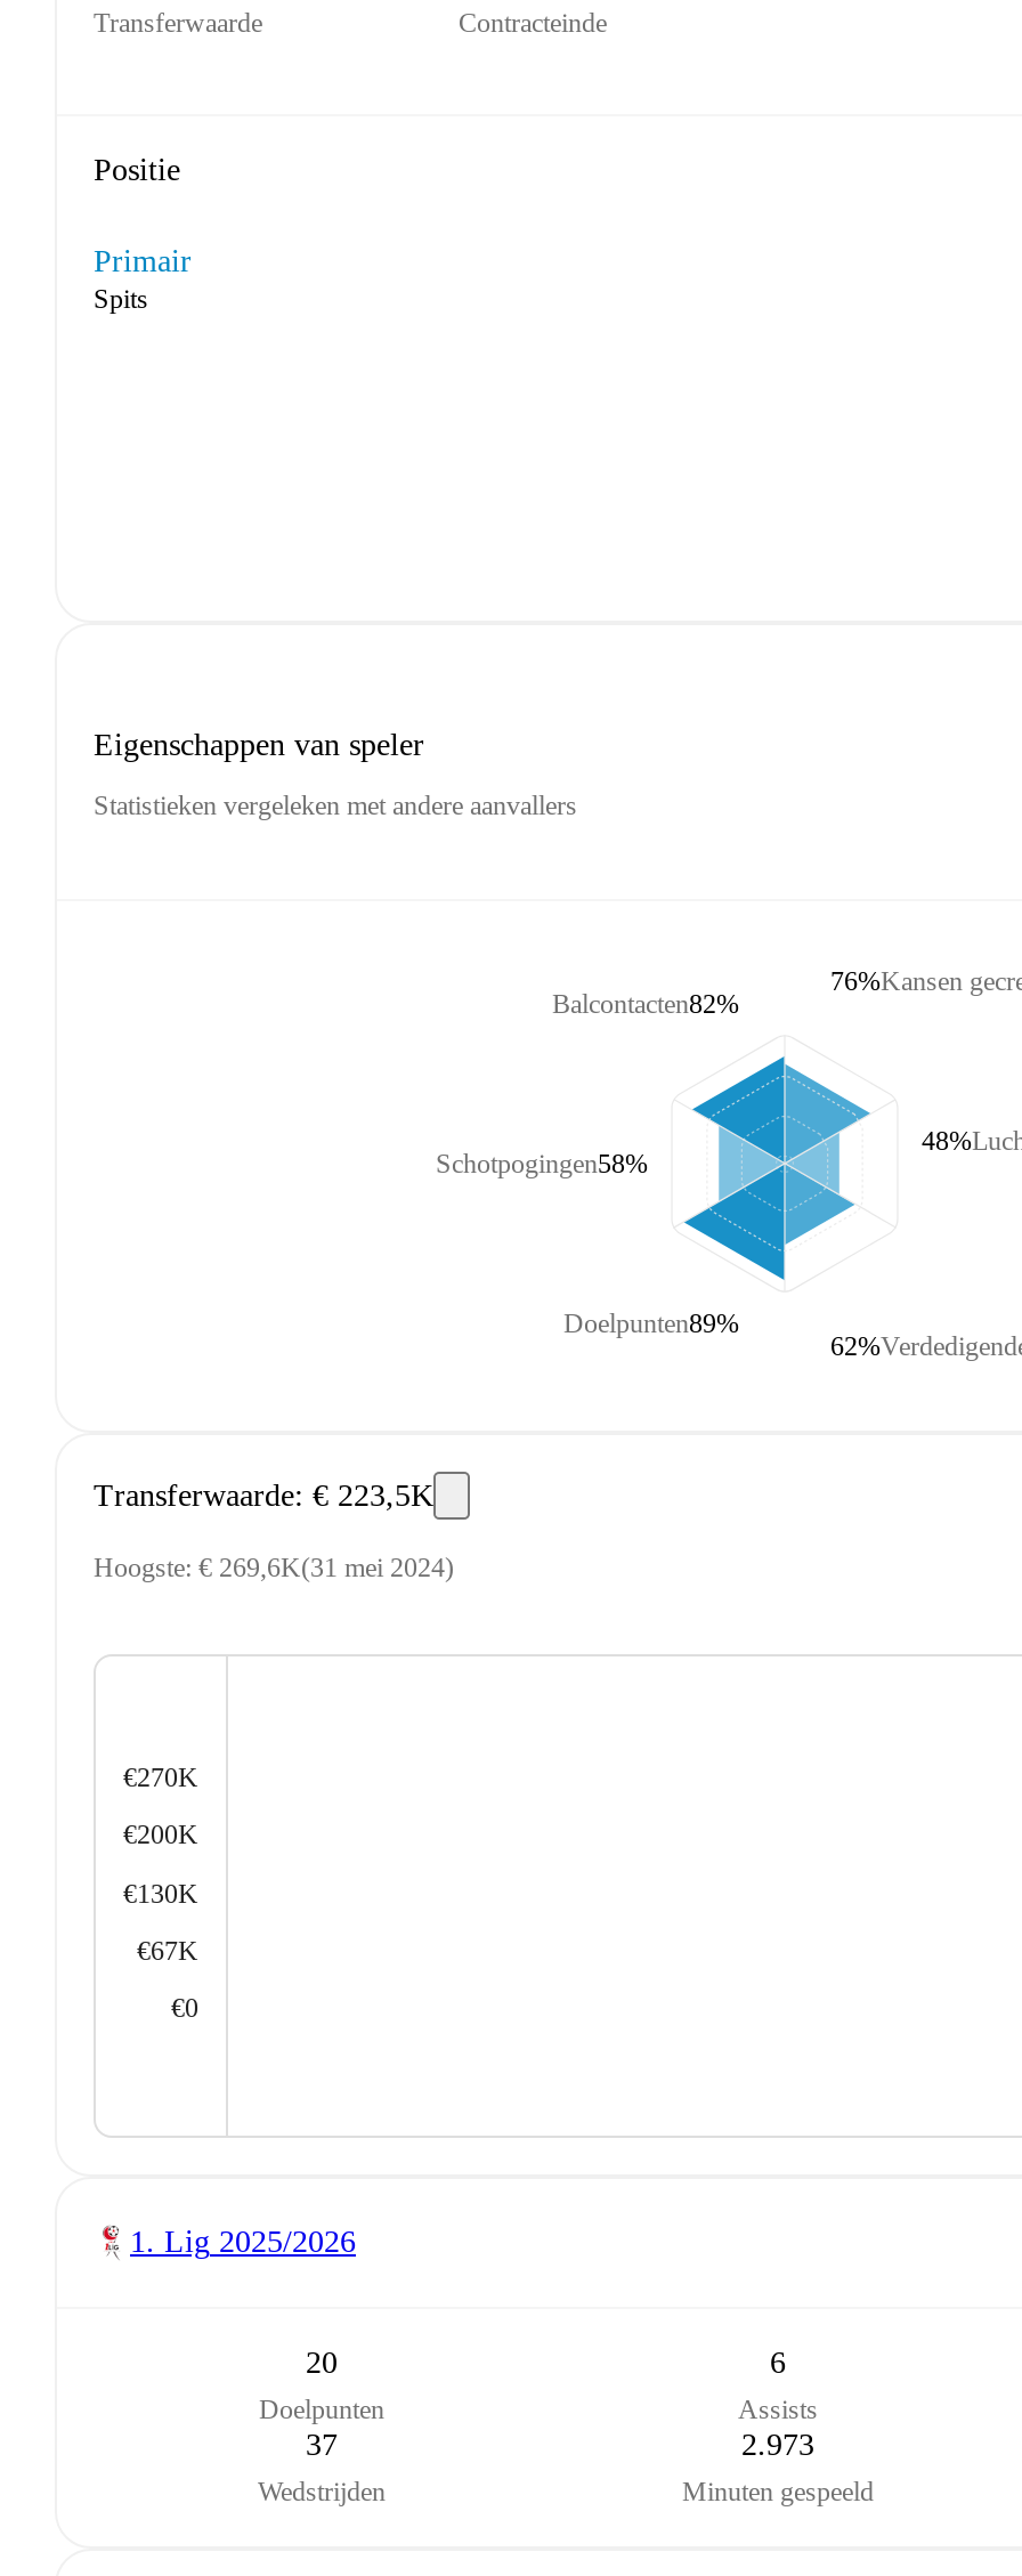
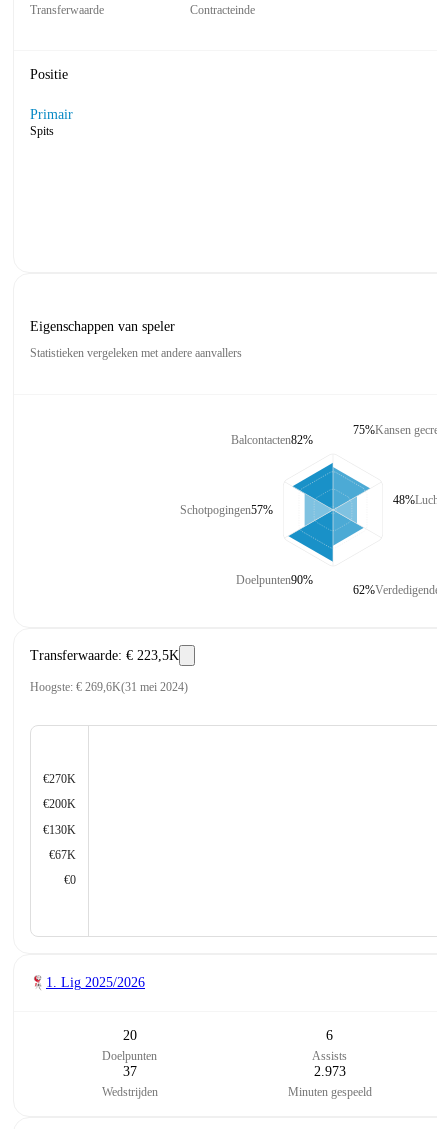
- 76%
+ 75%

- Schotpogingen58%
+ Schotpogingen57%

- Doelpunten89%
+ Doelpunten90%
